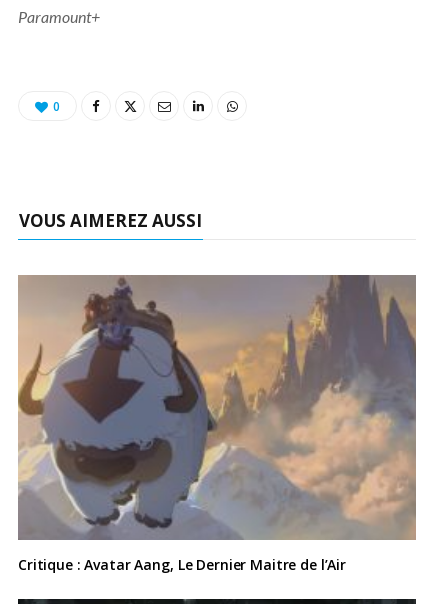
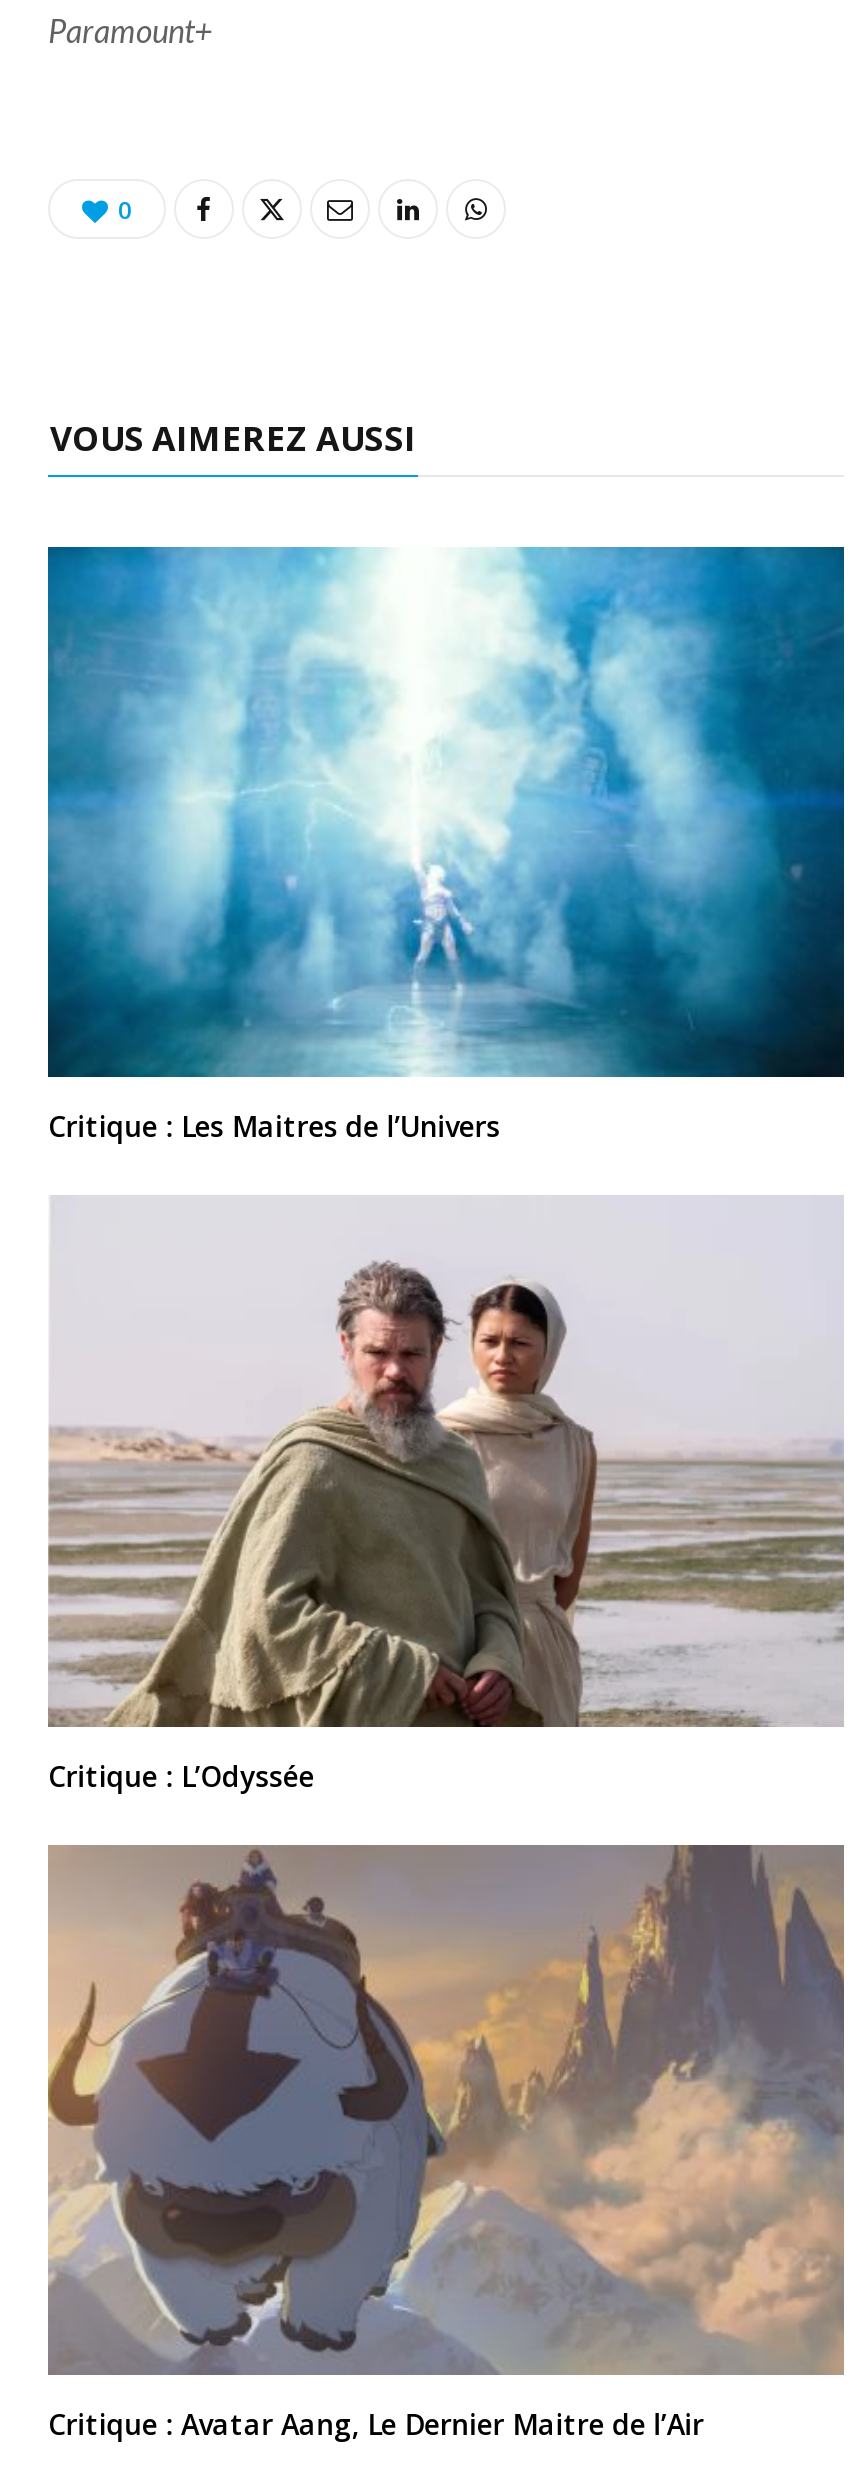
+ [image]
+ Critique : Les Maitres de l’Univers

+ [image]
+ Critique : L’Odyssée
